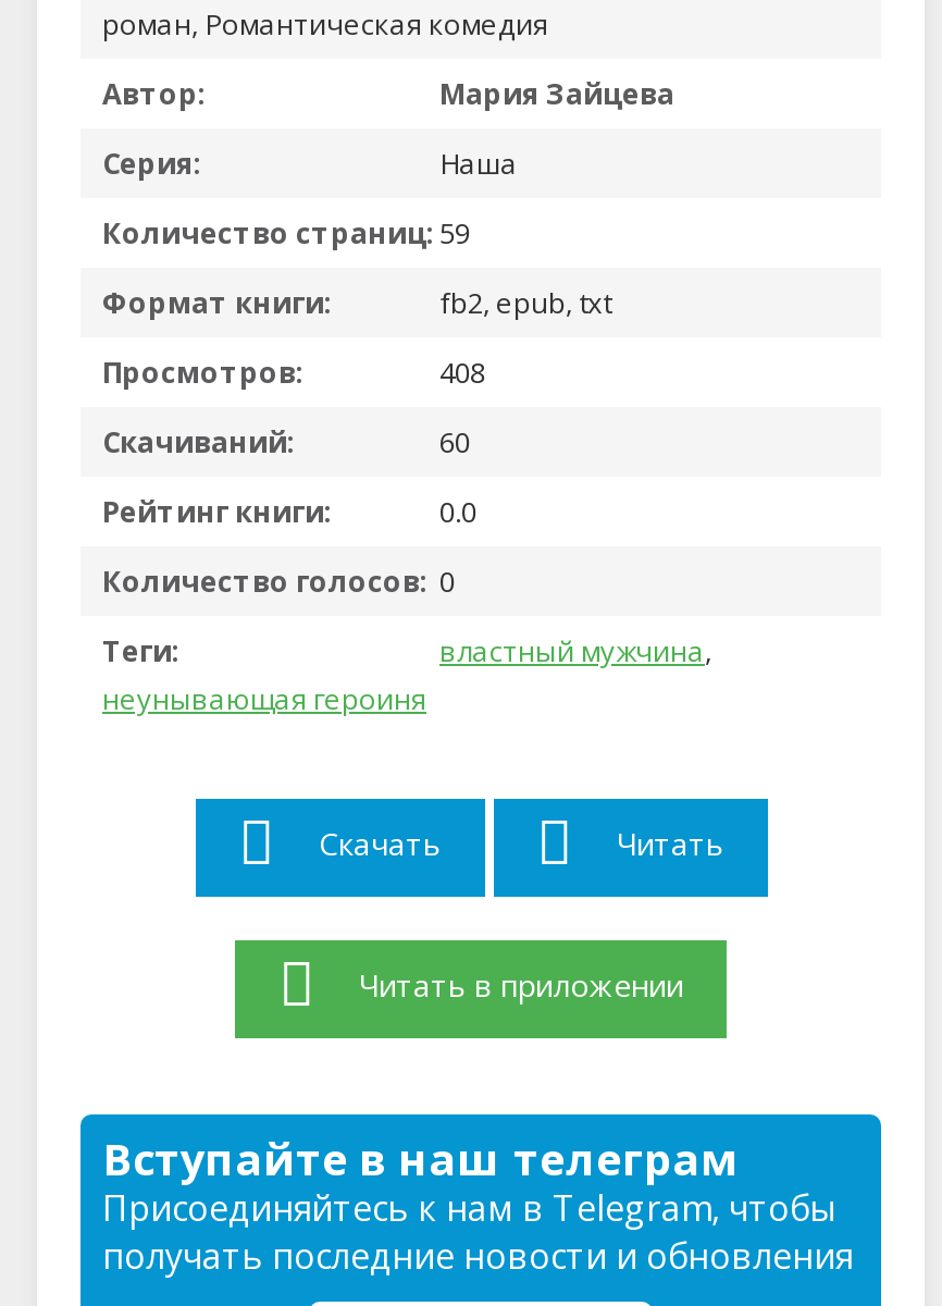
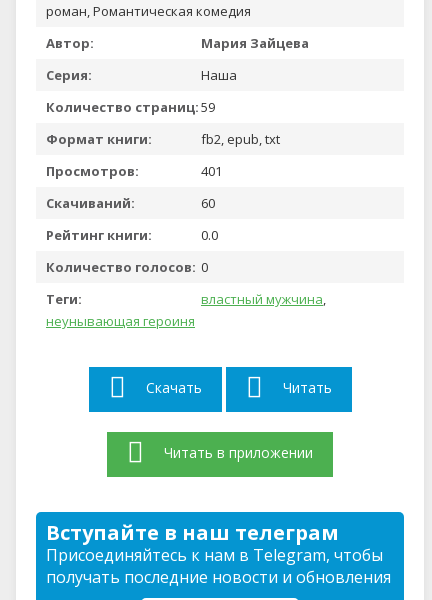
- 408
+ 401
